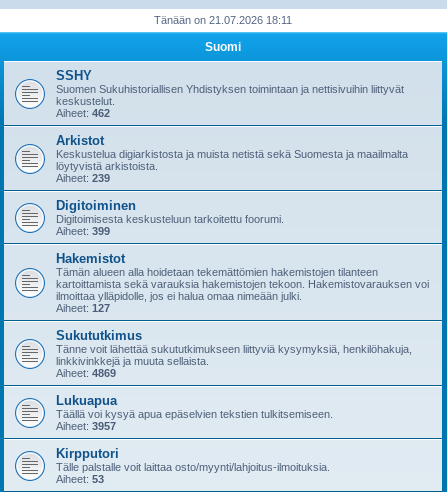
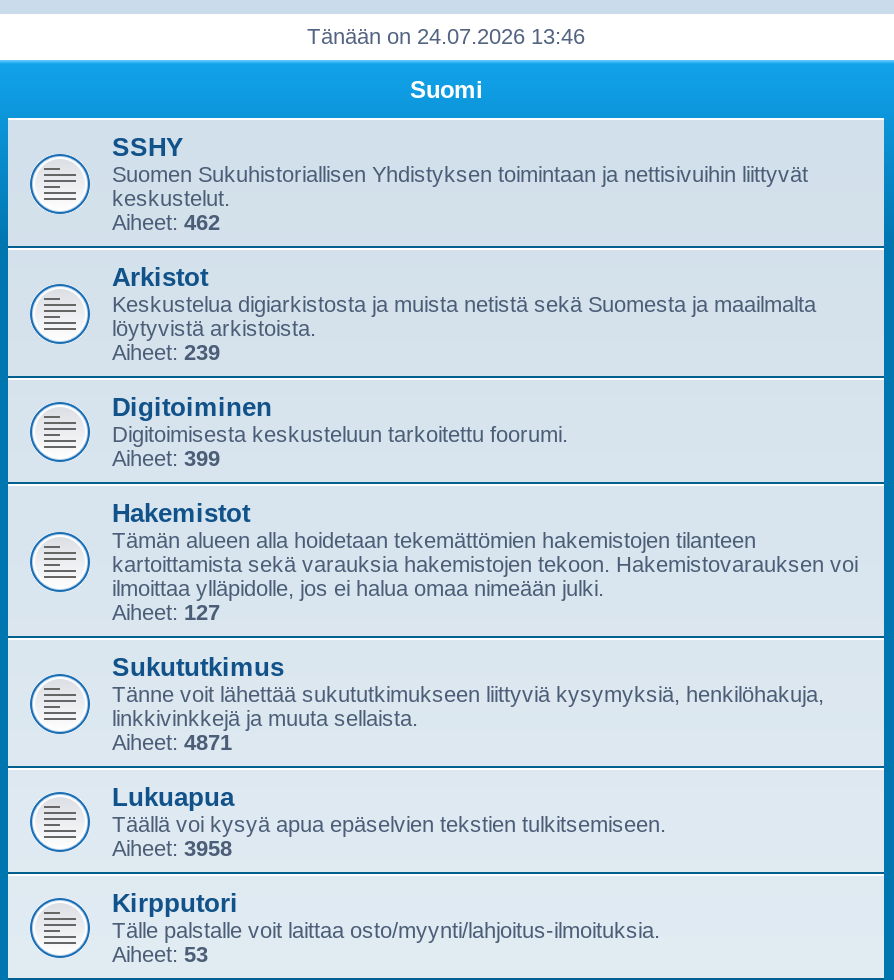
- Tänään on 21.07.2026 18:11
+ Tänään on 24.07.2026 13:46

- Aiheet: 4869
+ Aiheet: 4871

- Aiheet: 3957
+ Aiheet: 3958
